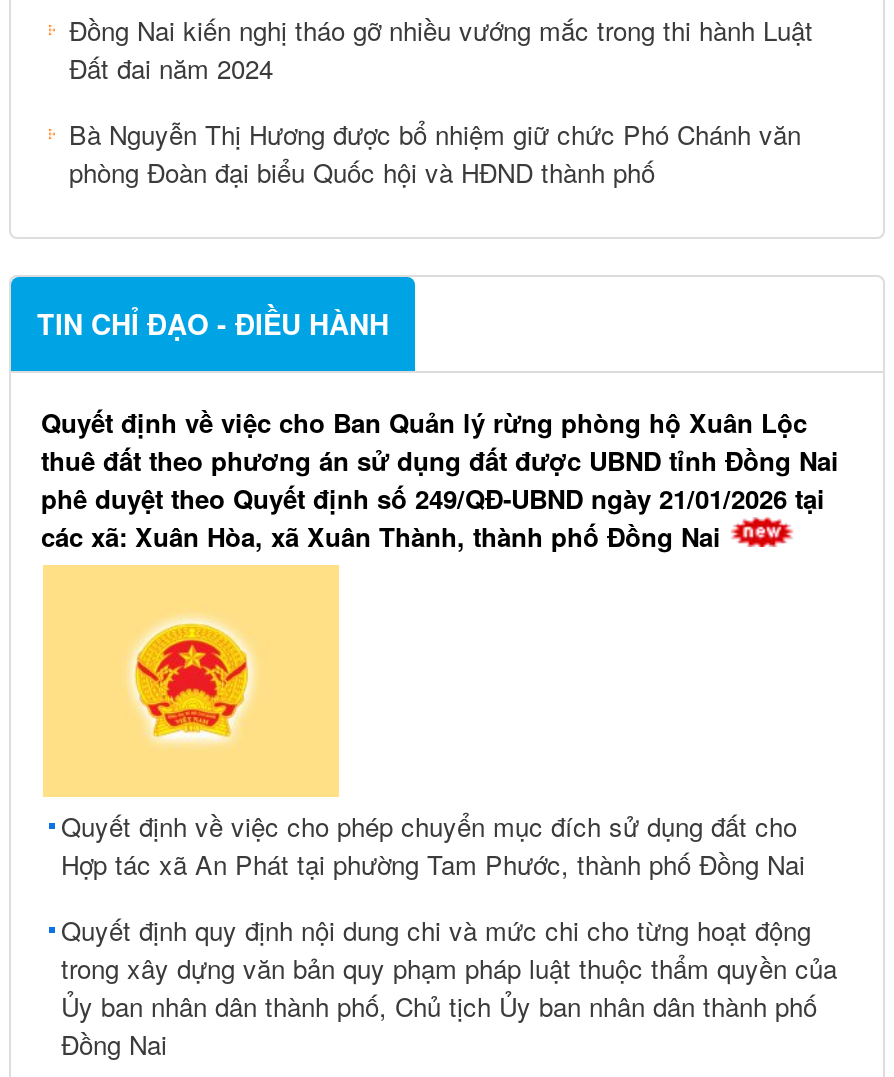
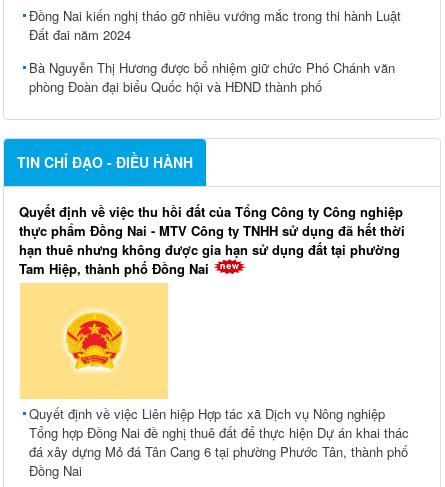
- Quyết định về việc cho Ban Quản lý rừng phòng hộ Xuân Lộc
- thuê đất theo phương án sử dụng đất được UBND tỉnh Đồng Nai
- phê duyệt theo Quyết định số 249/QĐ-UBND ngày 21/01/2026 tại
- các xã: Xuân Hòa, xã Xuân Thành, thành phố Đồng Nai
+ Quyết định về việc thu hồi đất của Tổng Công ty Công nghiệp
+ thực phẩm Đồng Nai - MTV Công ty TNHH sử dụng đã hết thời
+ hạn thuê nhưng không được gia hạn sử dụng đất tại phường
+ Tam Hiệp, thành phố Đồng Nai

- Quyết định về việc cho phép chuyển mục đích sử dụng đất cho
- Hợp tác xã An Phát tại phường Tam Phước, thành phố Đồng Nai
- Quyết định quy định nội dung chi và mức chi cho từng hoạt động
- trong xây dựng văn bản quy phạm pháp luật thuộc thẩm quyền của
- Ủy ban nhân dân thành phố, Chủ tịch Ủy ban nhân dân thành phố
+ Quyết định về việc Liên hiệp Hợp tác xã Dịch vụ Nông nghiệp
+ Tổng hợp Đồng Nai đề nghị thuê đất để thực hiện Dự án khai thác
+ đá xây dựng Mỏ đá Tân Cang 6 tại phường Phước Tân, thành phố
